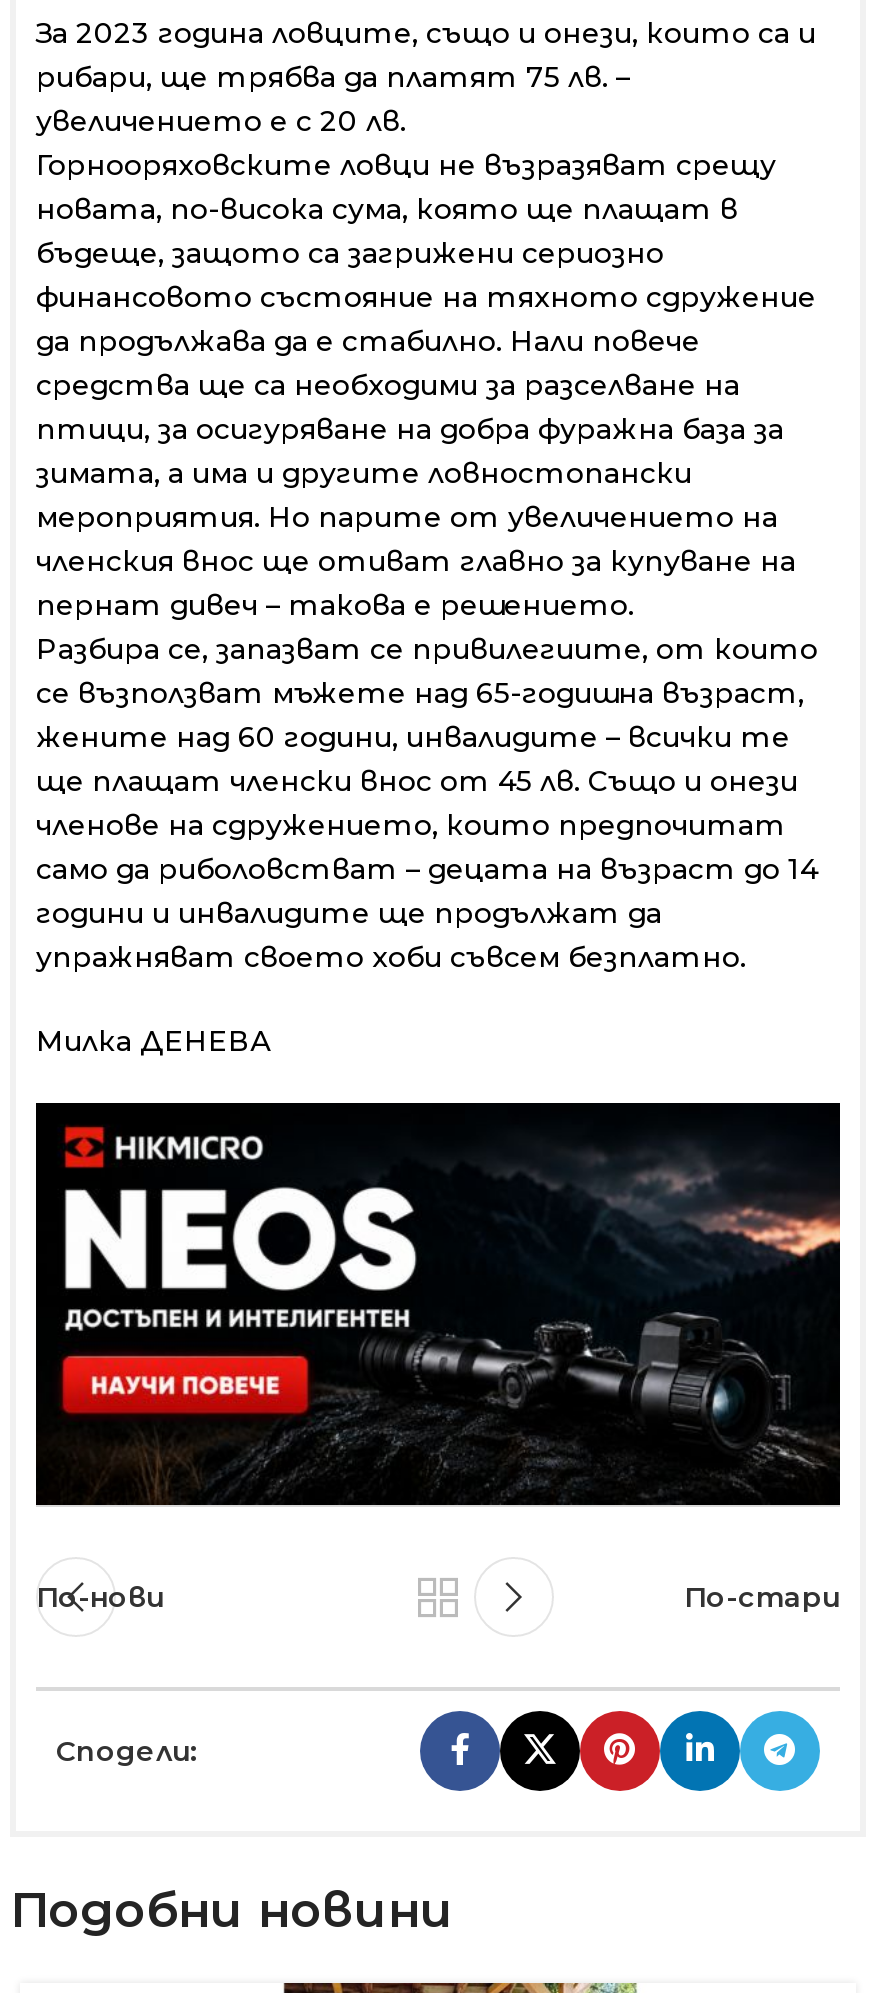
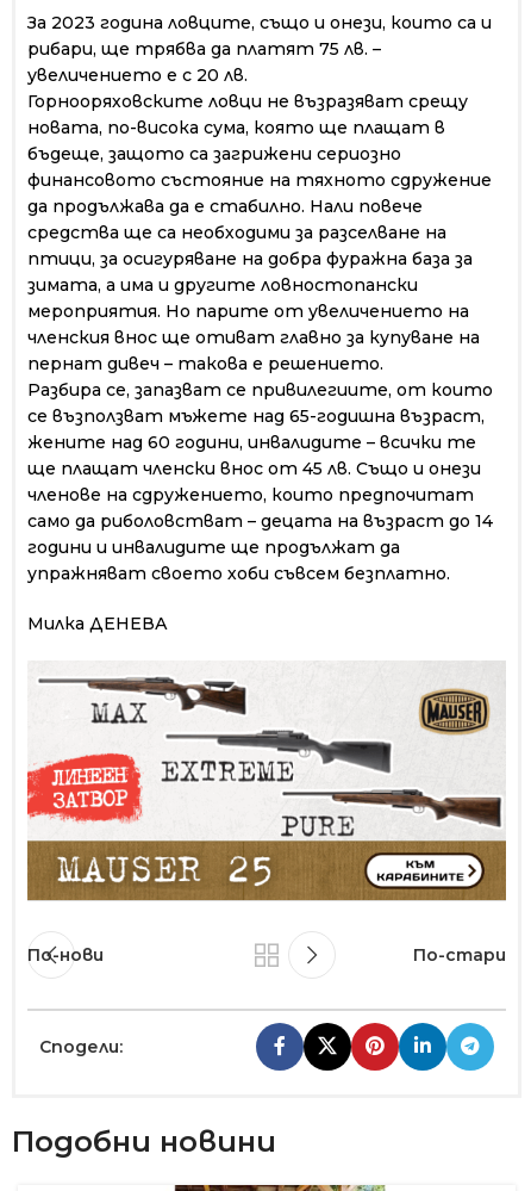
- [image]
+ [image]
